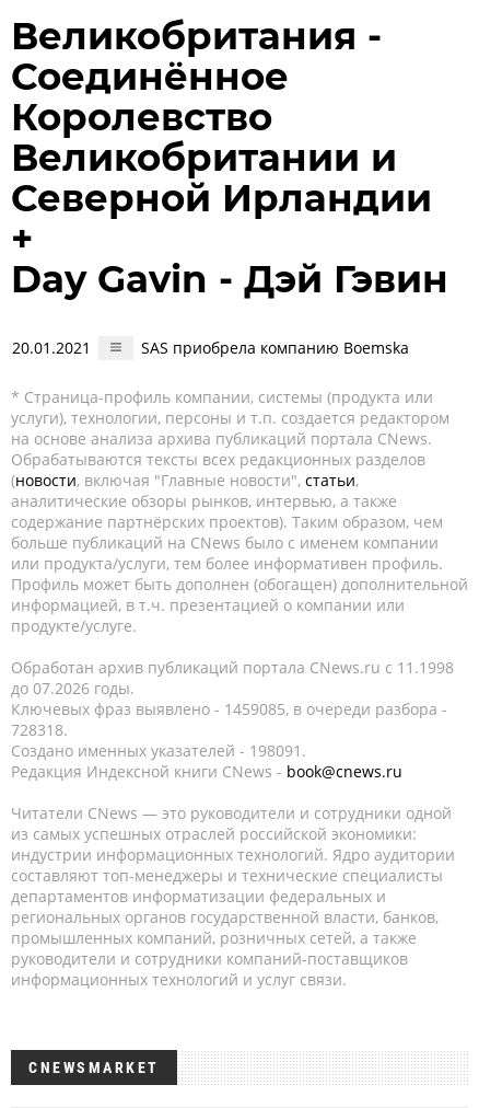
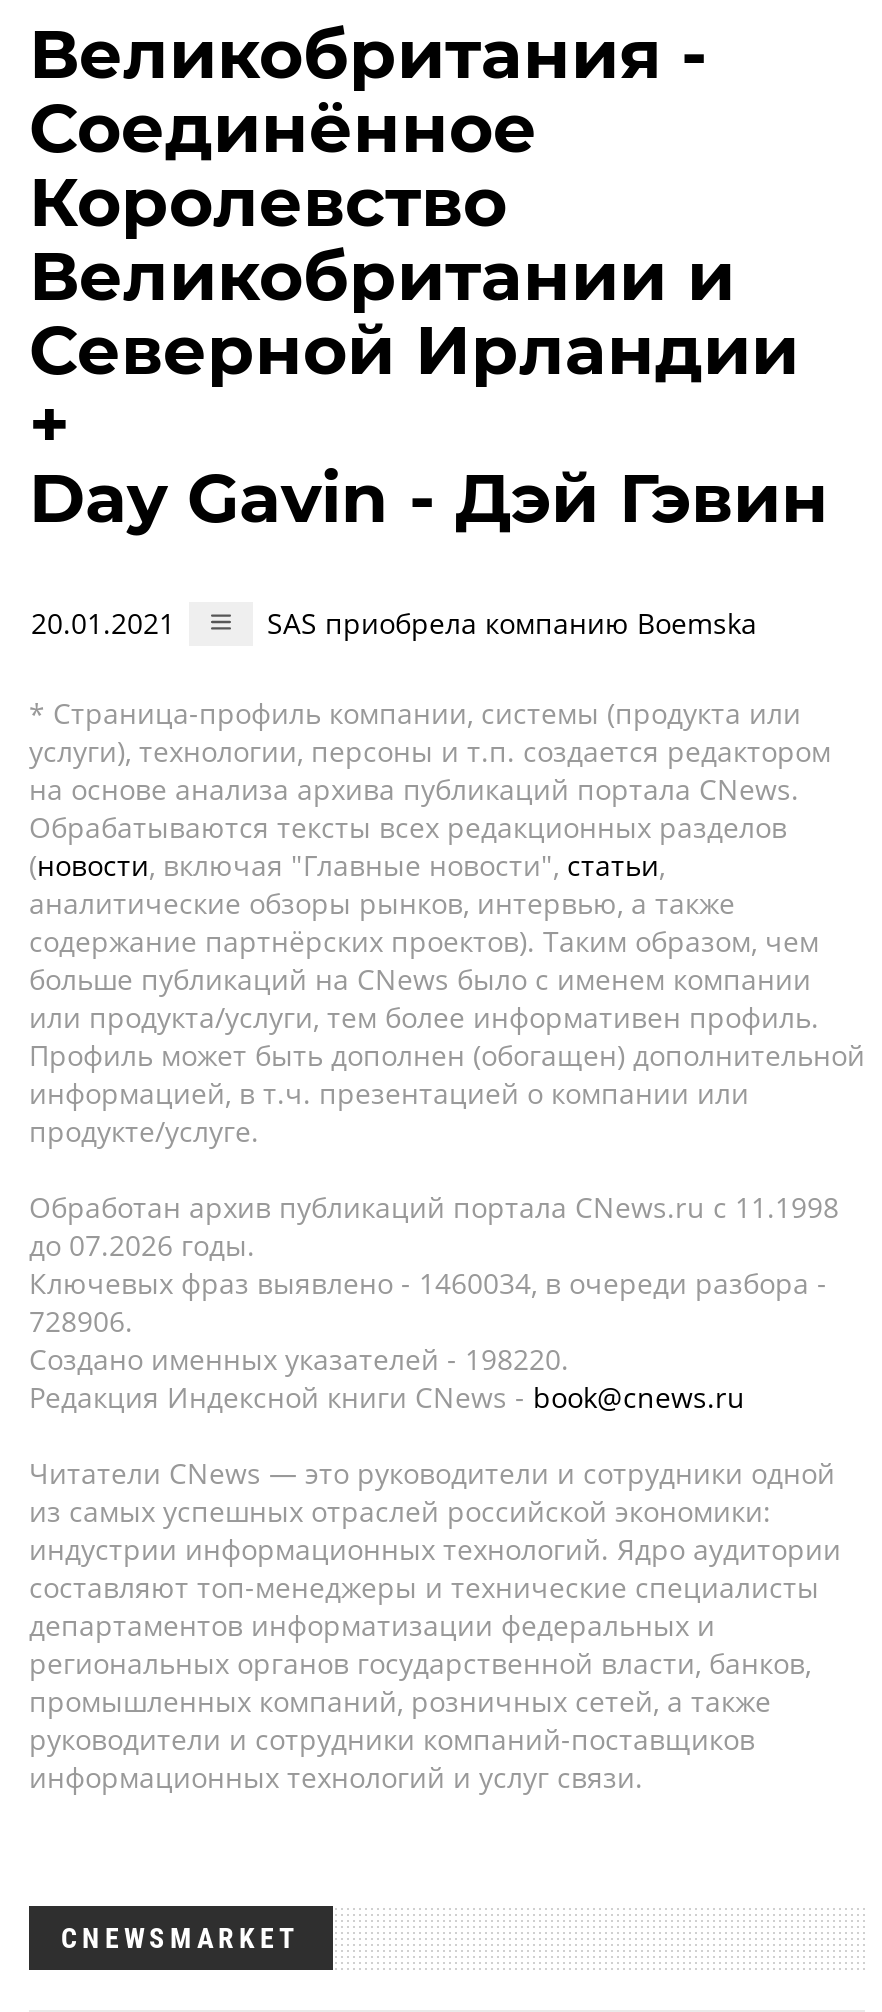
- Ключевых фраз выявлено - 1459085, в очереди разбора -
+ Ключевых фраз выявлено - 1460034, в очереди разбора -

- 728318.
+ 728906.

- Создано именных указателей - 198091.
+ Создано именных указателей - 198220.
